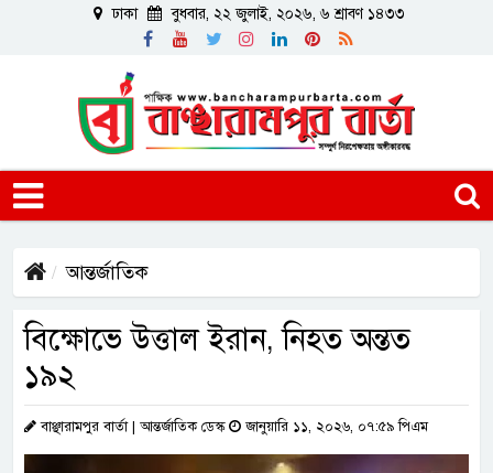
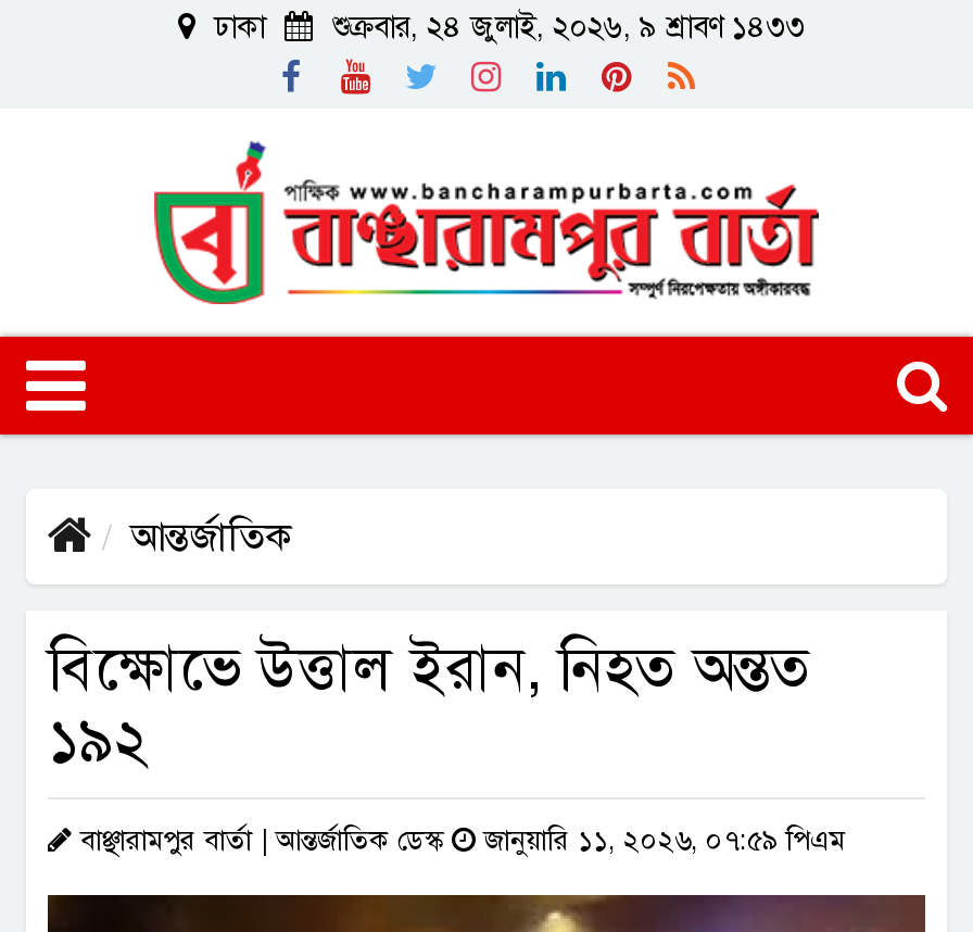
- বুধবার, ২২ জুলাই, ২০২৬, ৬ শ্রাবণ ১৪৩৩
+ শুক্রবার, ২৪ জুলাই, ২০২৬, ৯ শ্রাবণ ১৪৩৩
